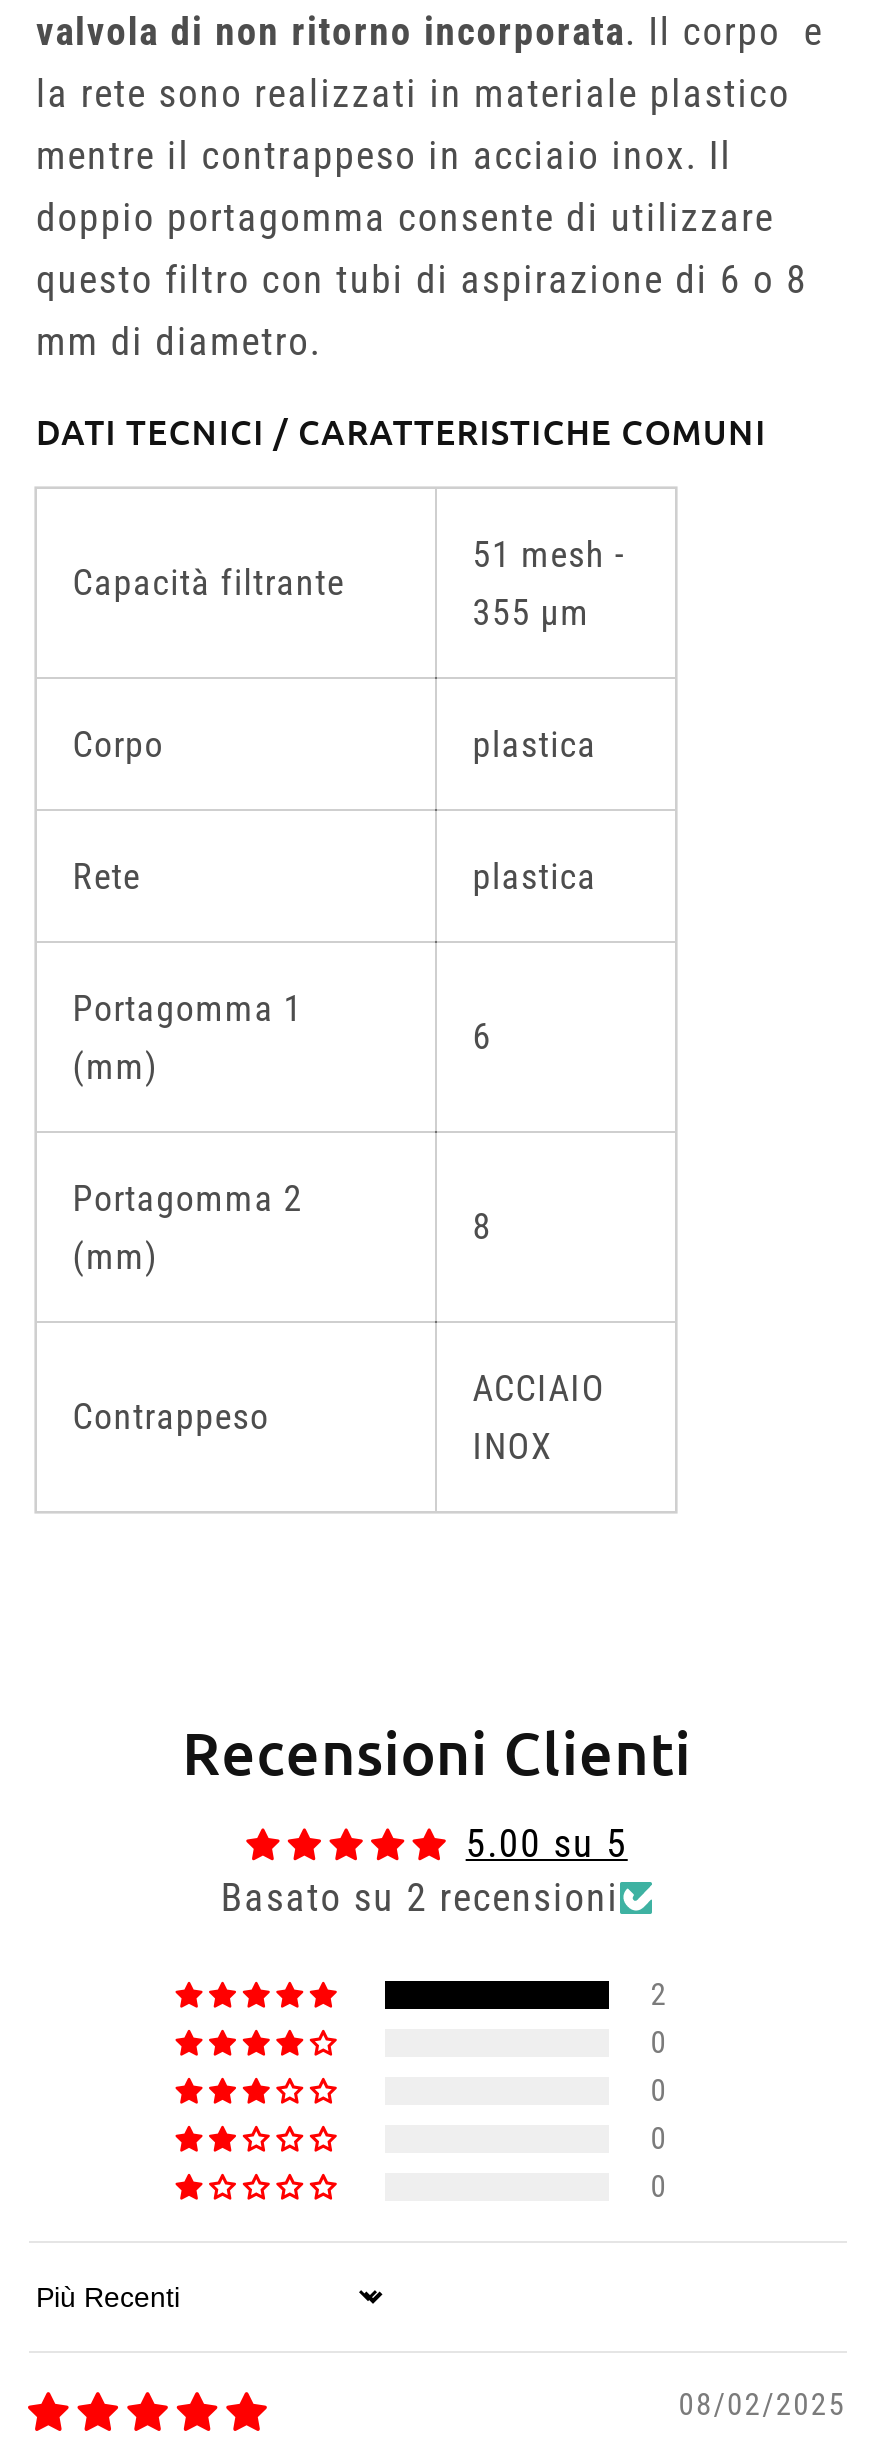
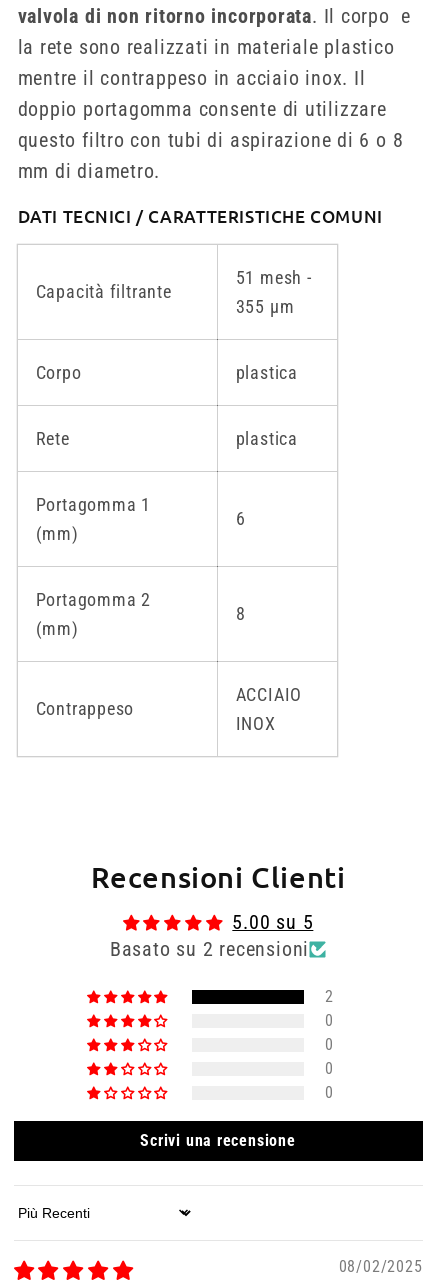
+ Scrivi una recensione
